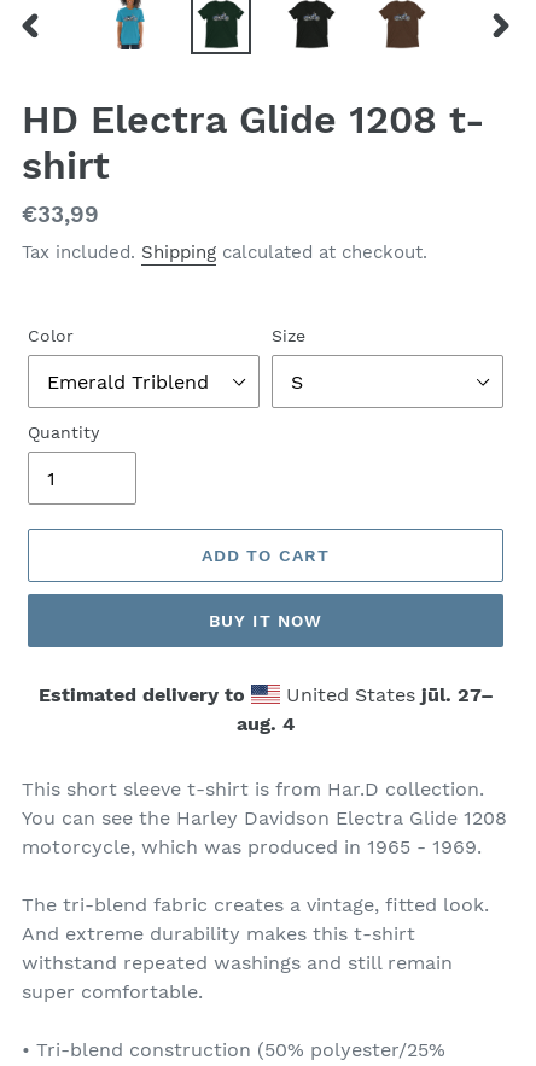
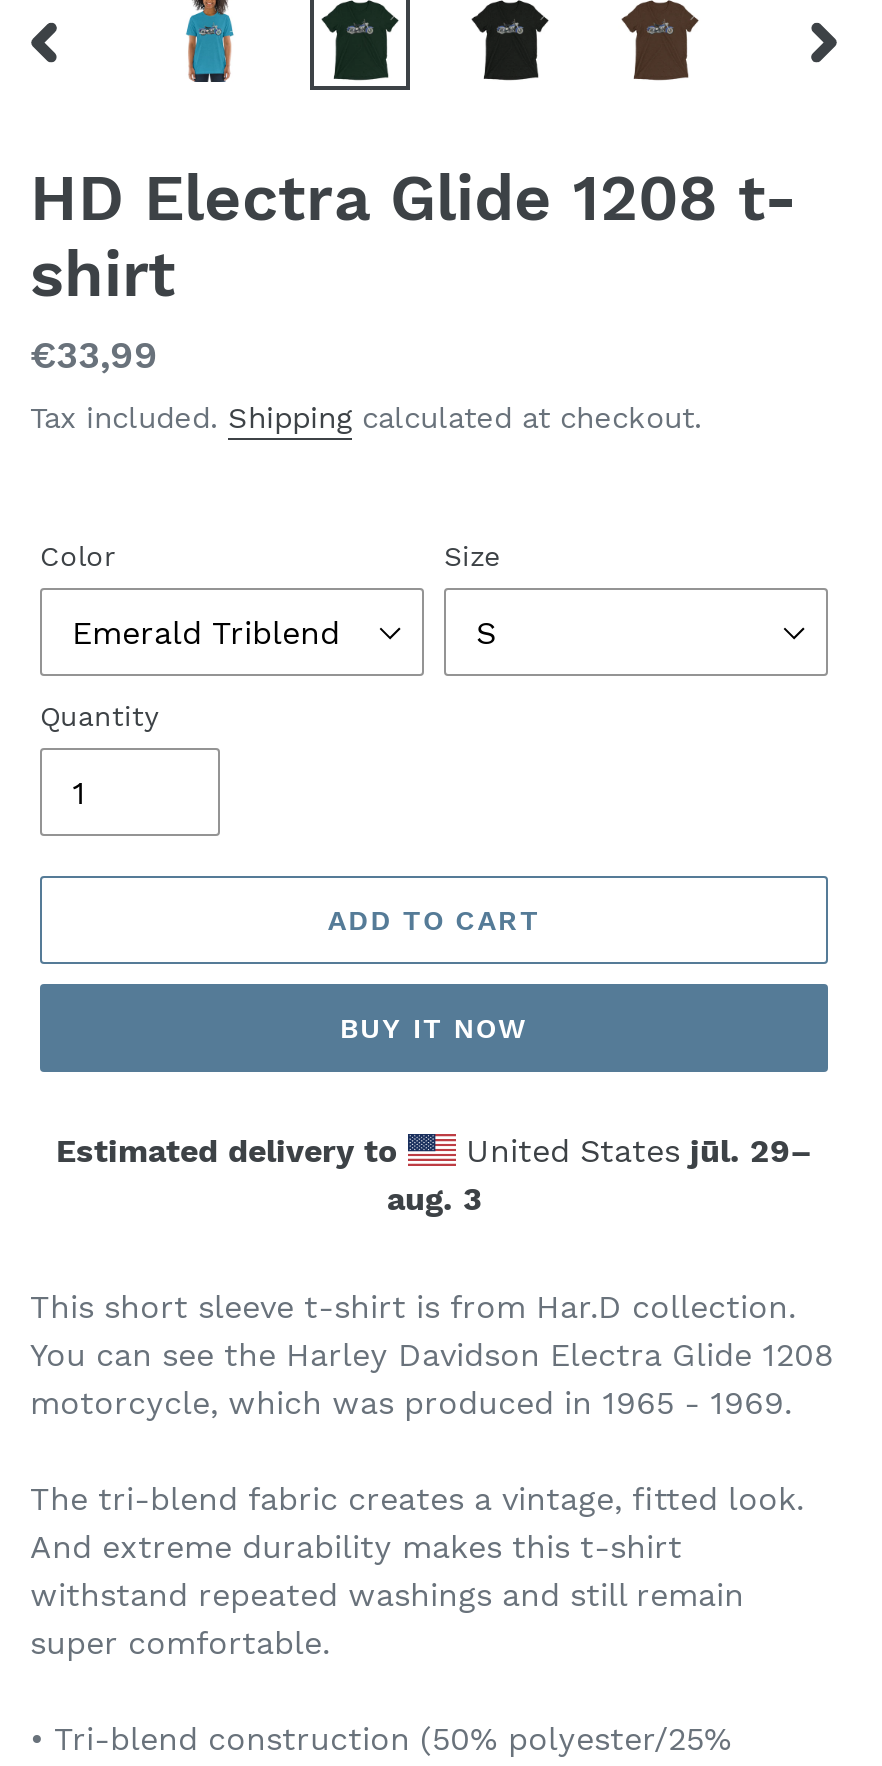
- United States jūl. 27–
+ United States jūl. 29–

- aug. 4
+ aug. 3
